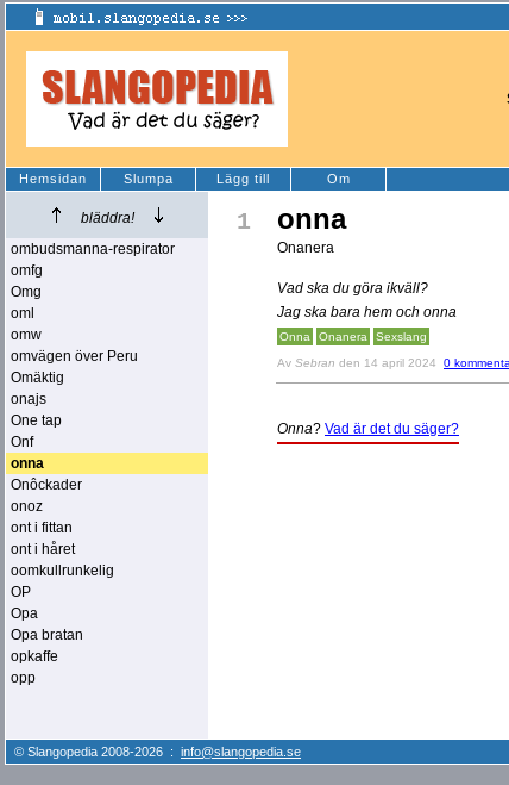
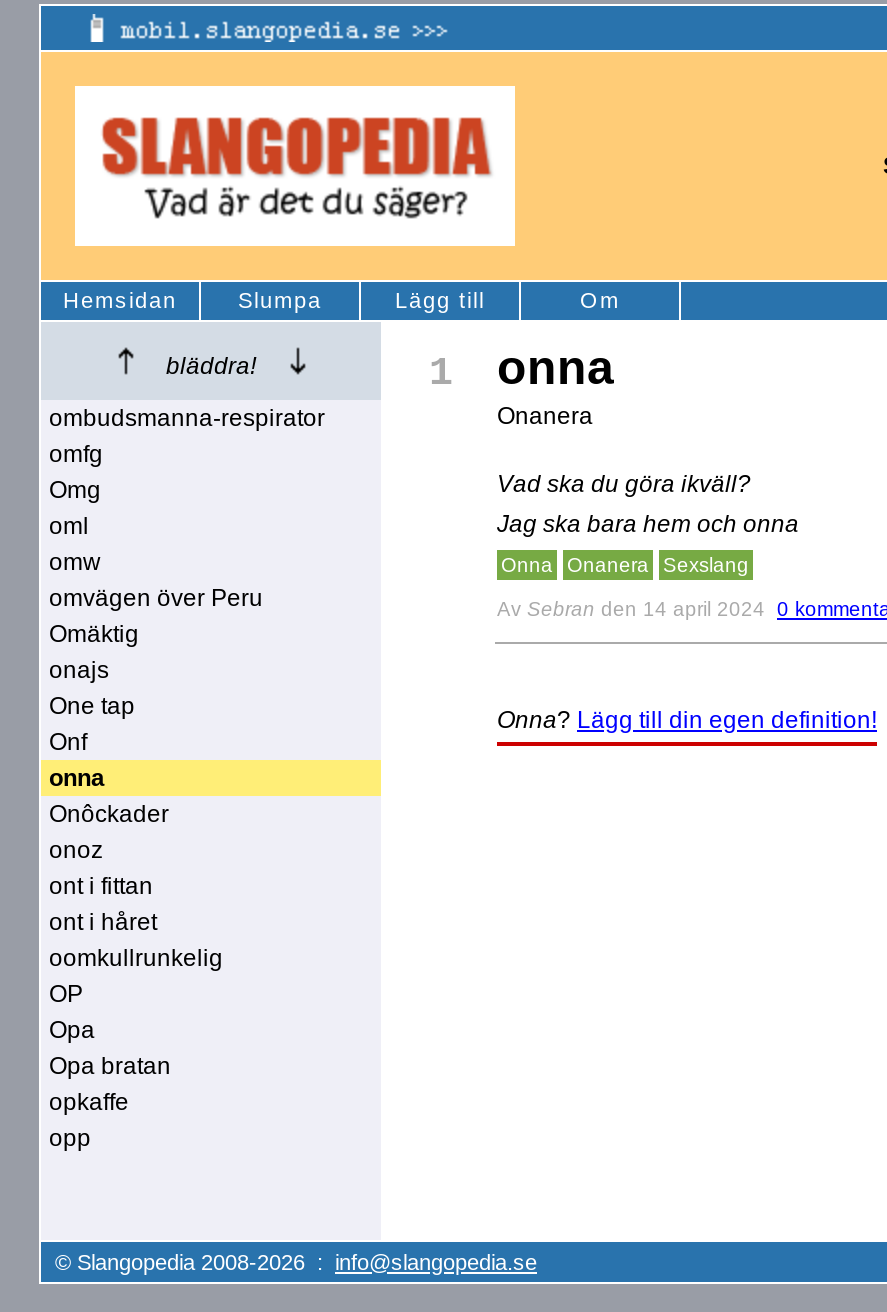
- Onna? Vad är det du säger?
+ Onna? Lägg till din egen definition!
